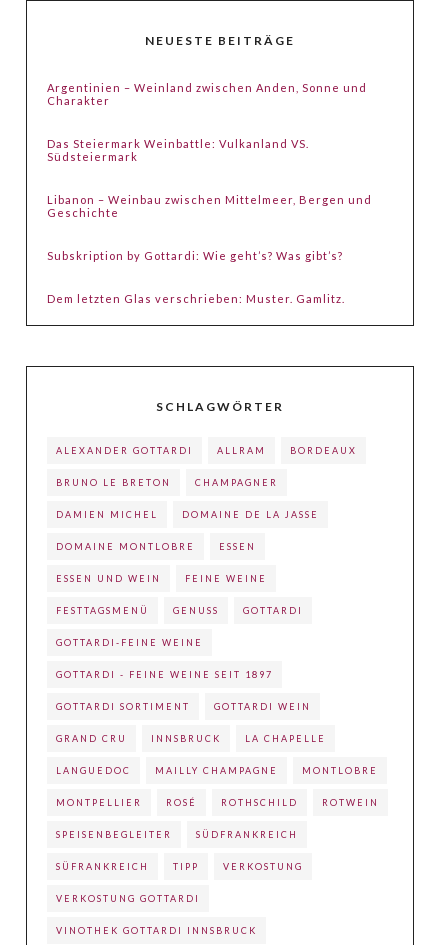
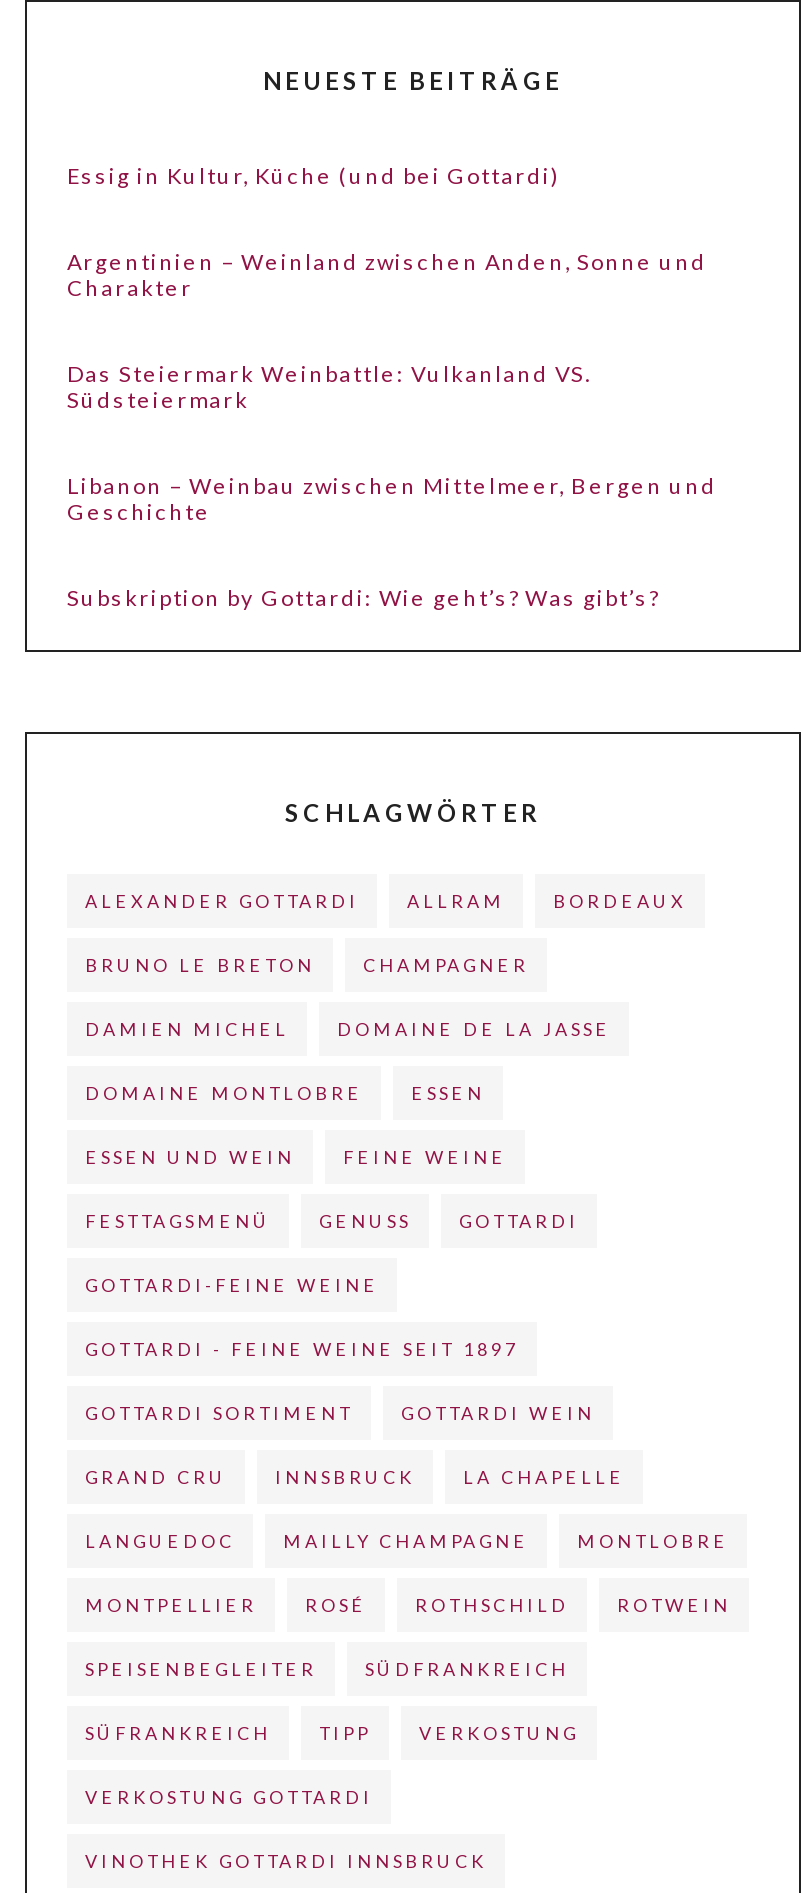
+ Essig in Kultur, Küche (und bei Gottardi)

moved down: Argentinien – Weinland zwischen Anden, Sonne und | Charakter | Das Steiermark Weinbattle: Vulkanland VS. | Südsteiermark | Libanon – Weinbau zwischen Mittelmeer, Bergen und | Geschichte | Subskription by Gottardi: Wie geht’s? Was gibt’s?

- Dem letzten Glas verschrieben: Muster. Gamlitz.
